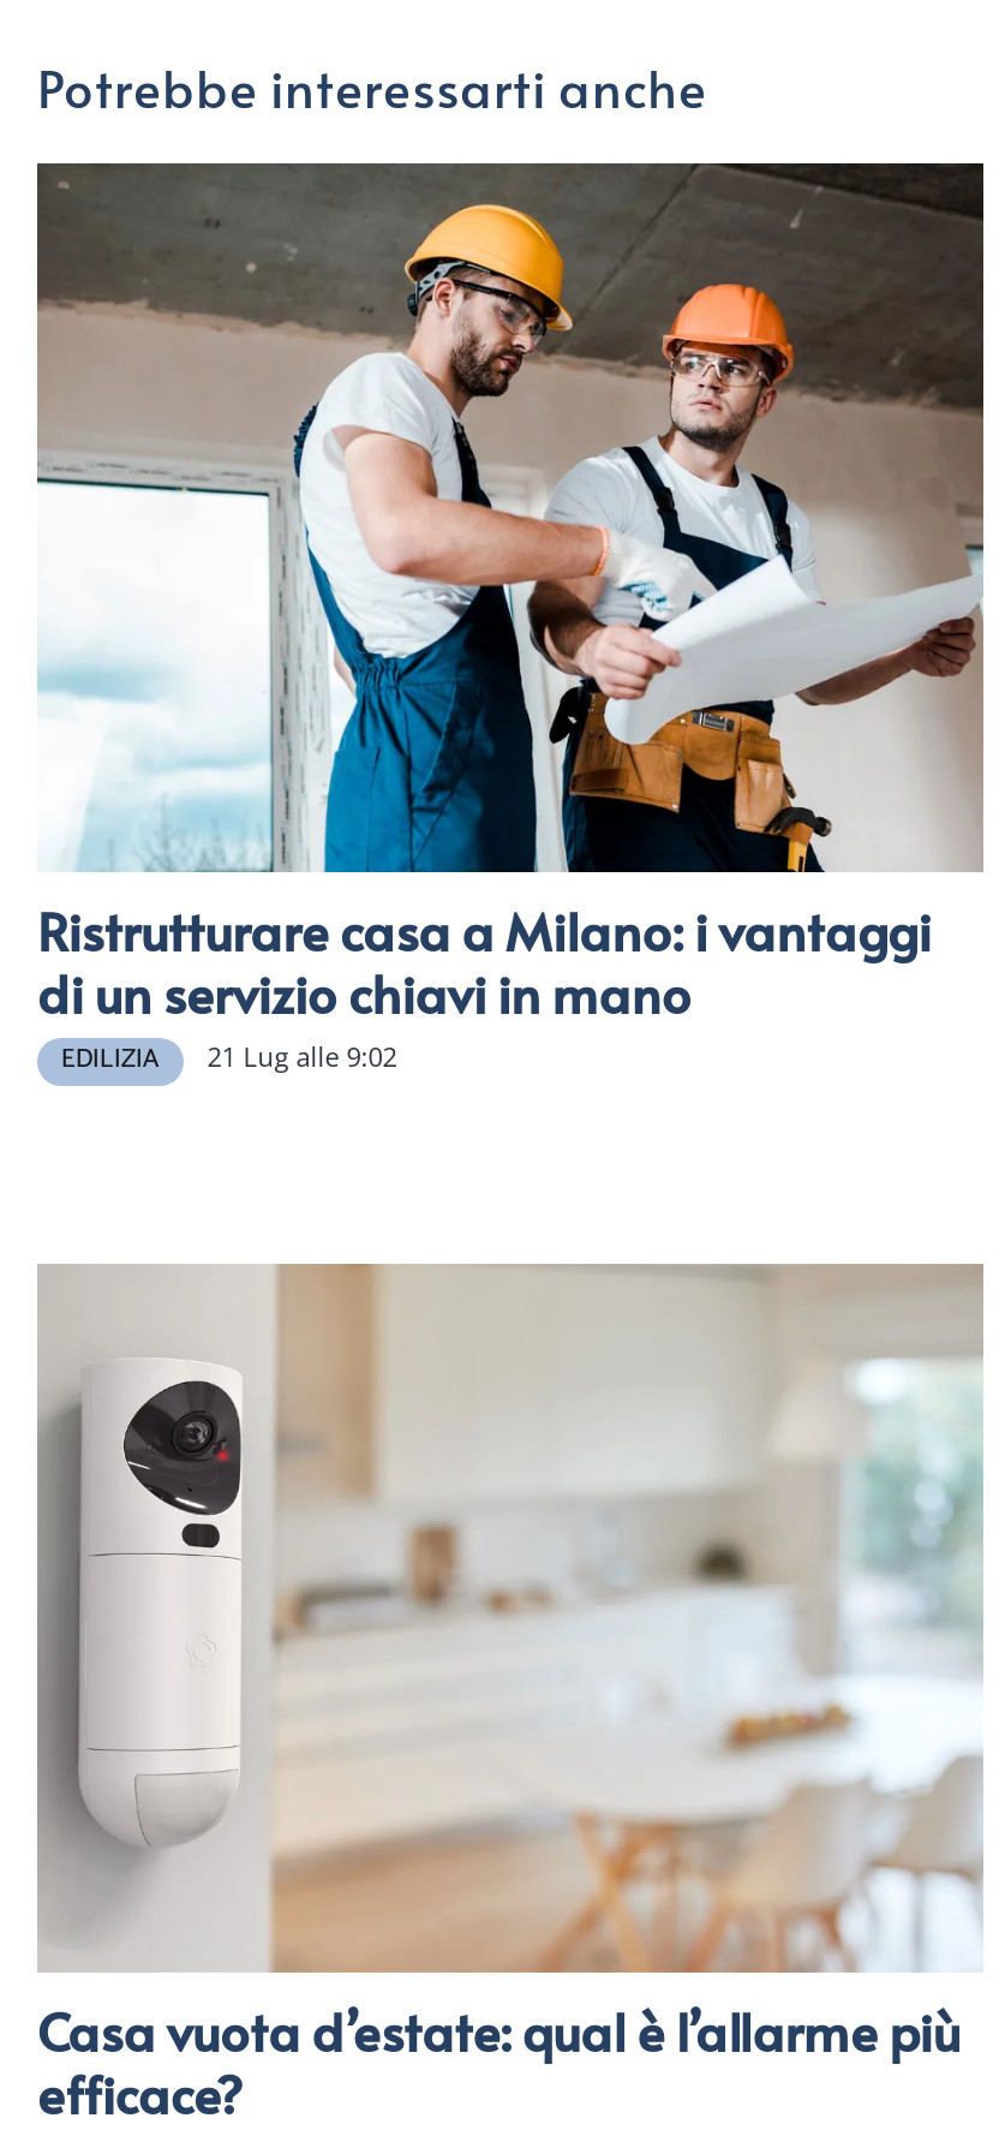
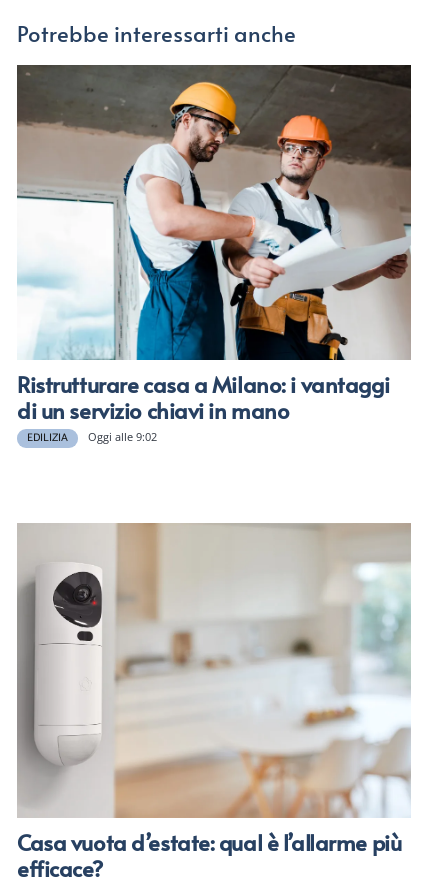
- EDILIZIA 21 Lug alle 9:02
+ EDILIZIA Oggi alle 9:02
